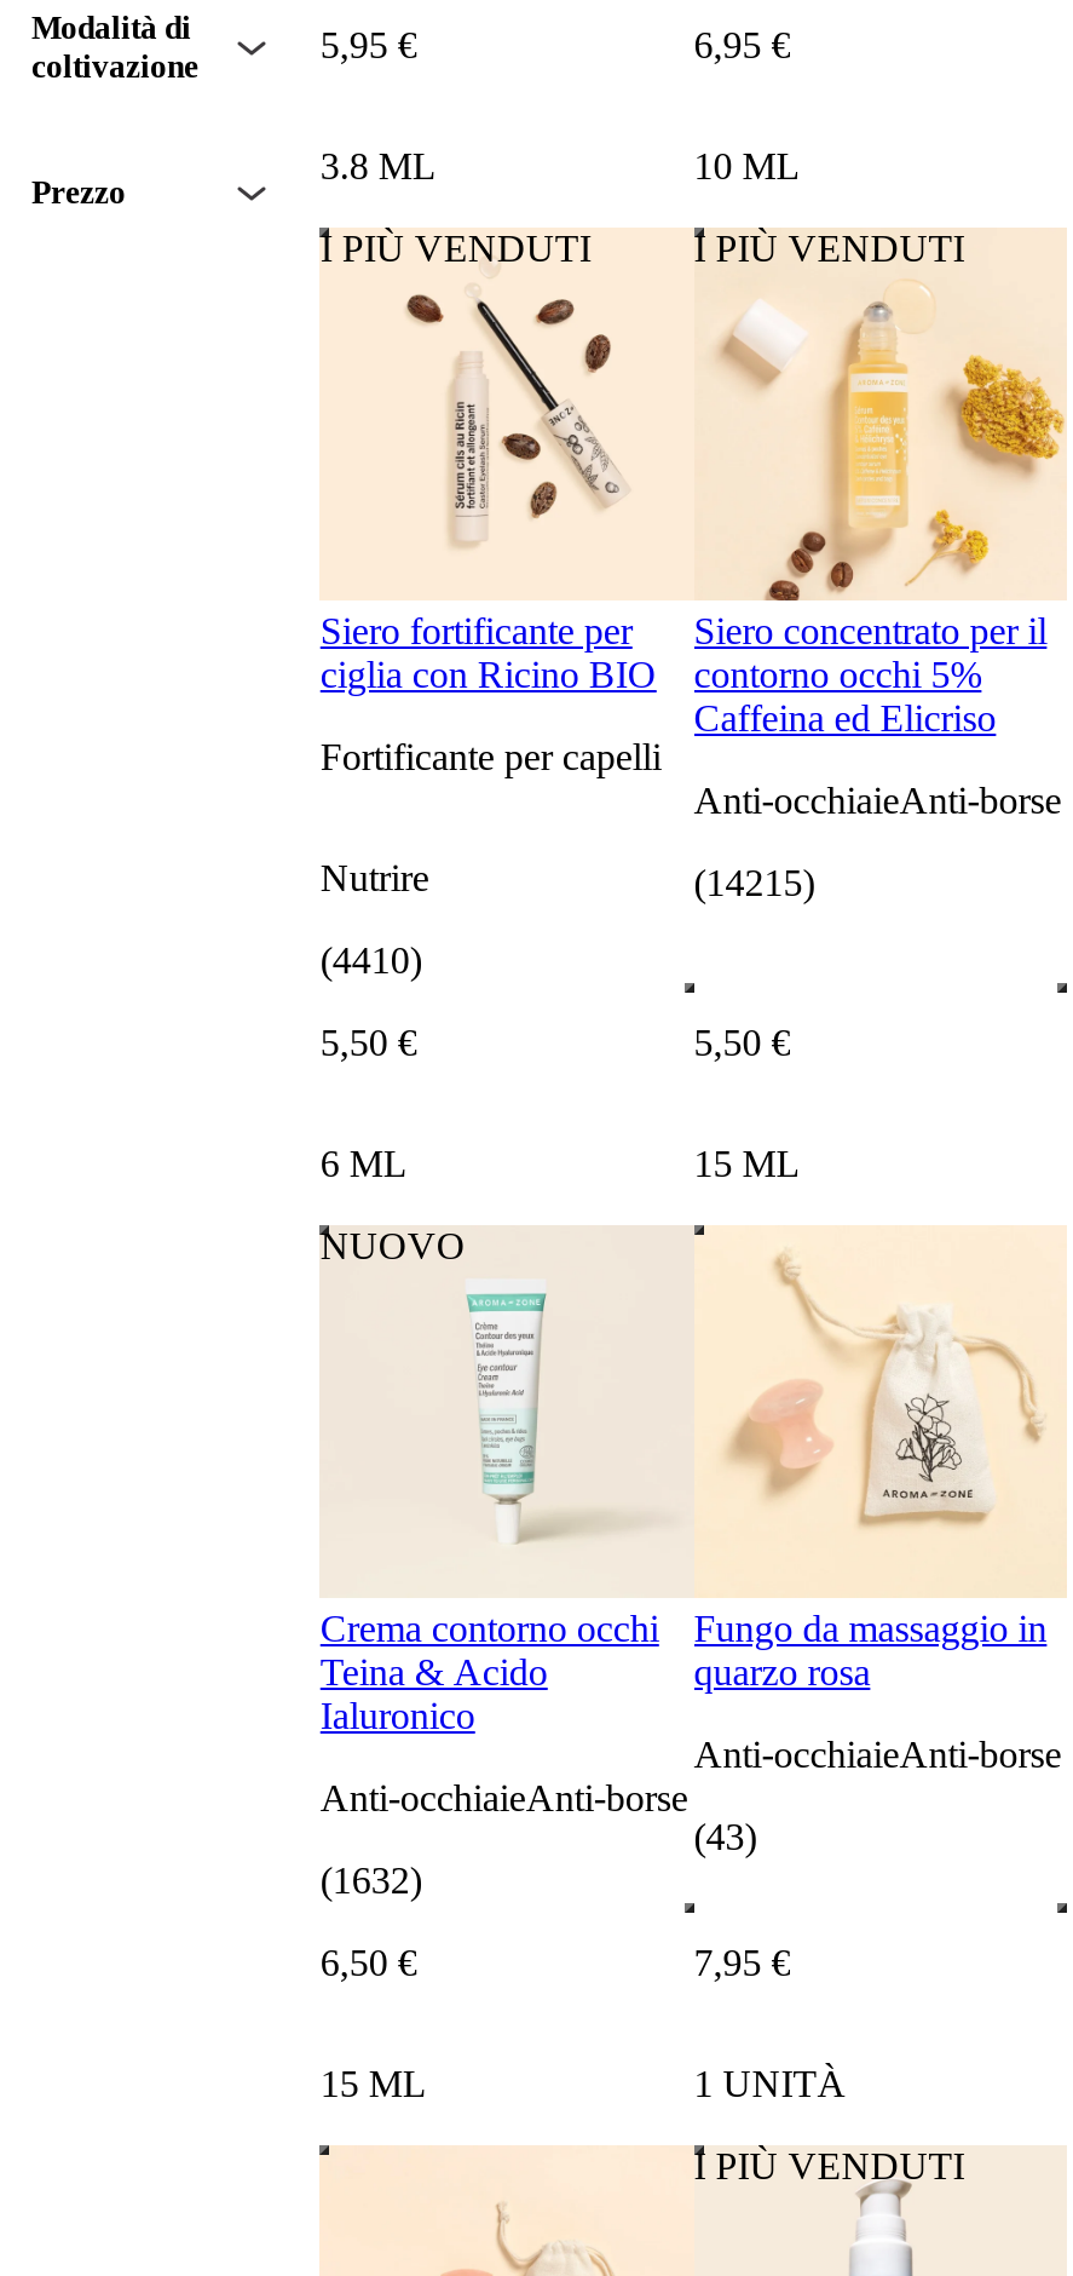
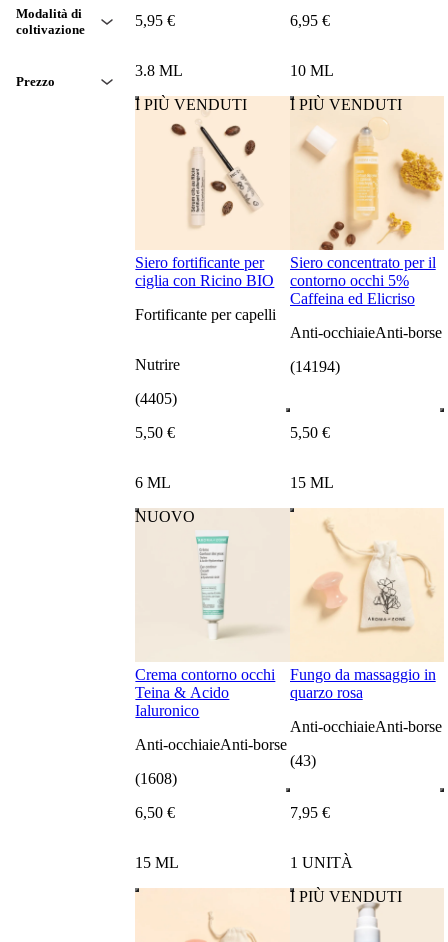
- (14215)
+ (14194)

- (4410)
+ (4405)

- (1632)
+ (1608)
